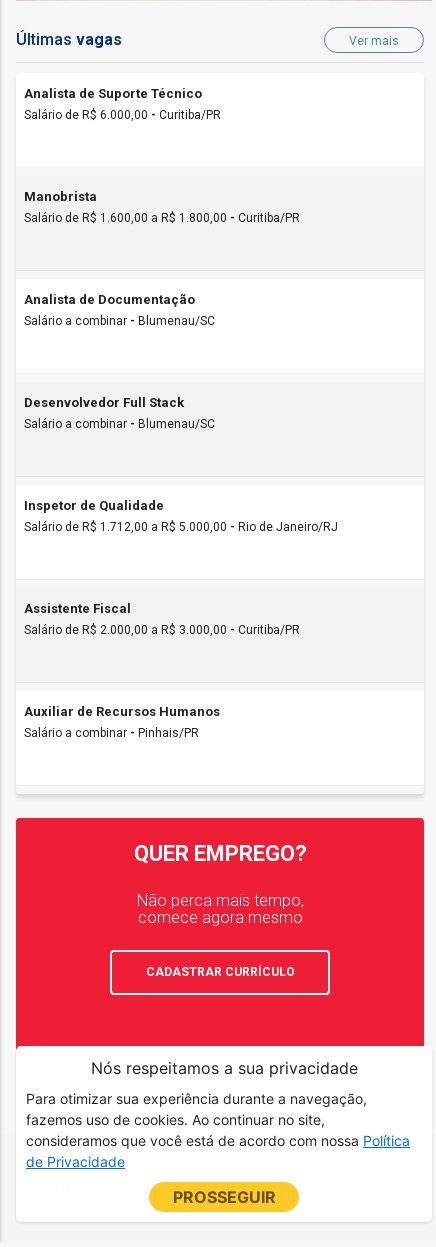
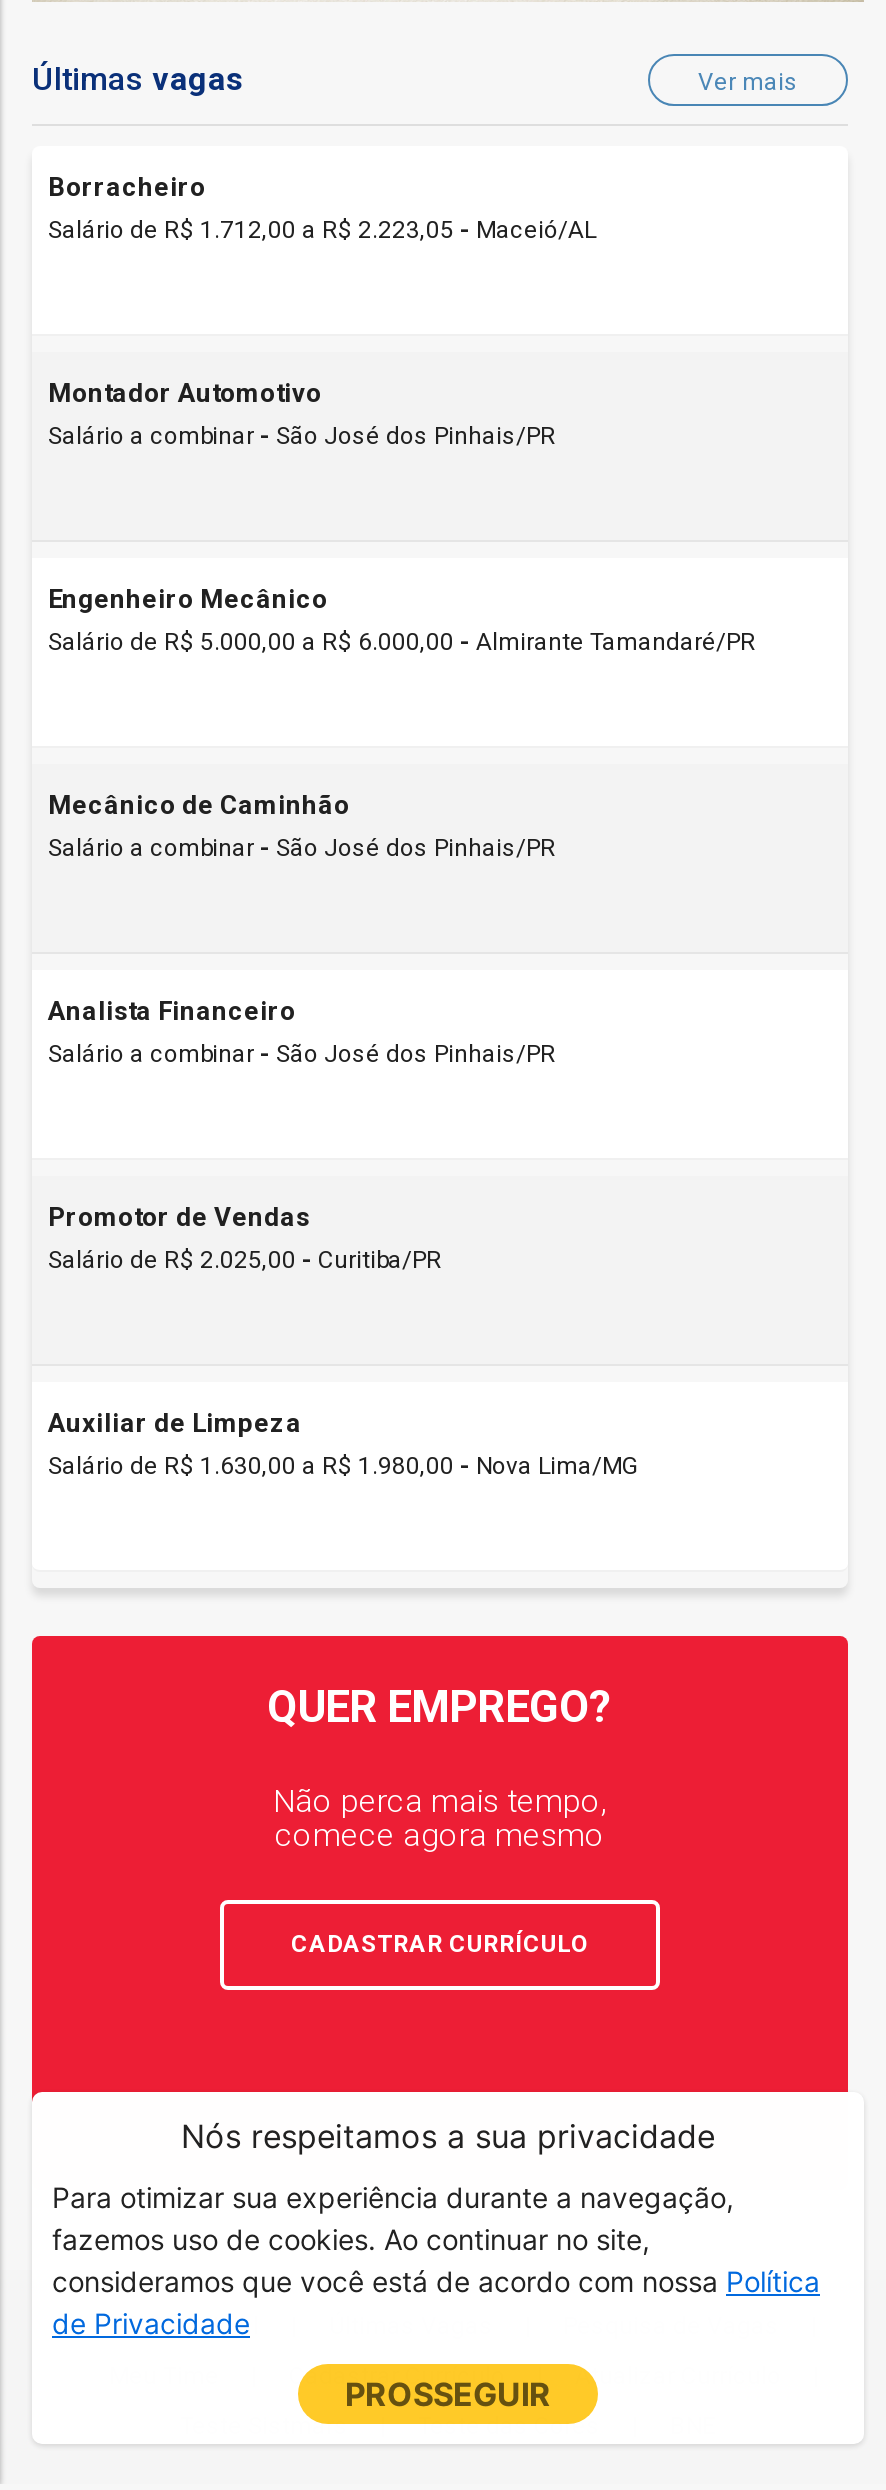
- Analista de Suporte Técnico
+ Borracheiro

- Salário de R$ 6.000,00 - Curitiba/PR
+ Salário de R$ 1.712,00 a R$ 2.223,05 - Maceió/AL

- Manobrista
+ Montador Automotivo

- Salário de R$ 1.600,00 a R$ 1.800,00 - Curitiba/PR
+ Salário a combinar - São José dos Pinhais/PR

- Analista de Documentação
+ Engenheiro Mecânico

- Salário a combinar - Blumenau/SC
+ Salário de R$ 5.000,00 a R$ 6.000,00 - Almirante Tamandaré/PR

- Desenvolvedor Full Stack
+ Mecânico de Caminhão

- Salário a combinar - Blumenau/SC
+ Salário a combinar - São José dos Pinhais/PR

- Inspetor de Qualidade
+ Analista Financeiro

- Salário de R$ 1.712,00 a R$ 5.000,00 - Rio de Janeiro/RJ
+ Salário a combinar - São José dos Pinhais/PR

- Assistente Fiscal
+ Promotor de Vendas

- Salário de R$ 2.000,00 a R$ 3.000,00 - Curitiba/PR
+ Salário de R$ 2.025,00 - Curitiba/PR

- Auxiliar de Recursos Humanos
+ Auxiliar de Limpeza

- Salário a combinar - Pinhais/PR
+ Salário de R$ 1.630,00 a R$ 1.980,00 - Nova Lima/MG
